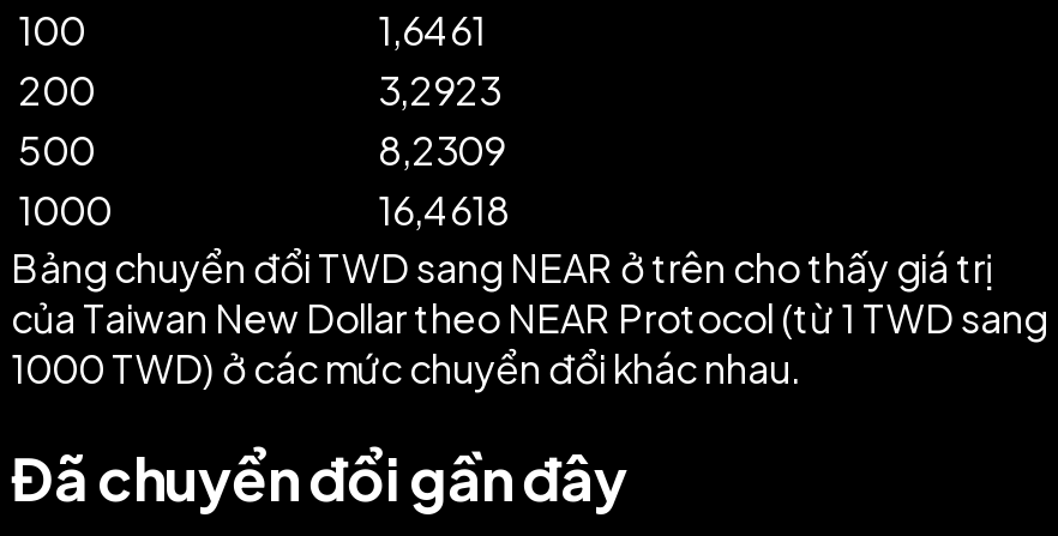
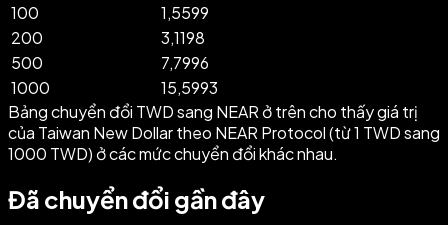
- 1,6461
+ 1,5599

- 3,2923
+ 3,1198

- 8,2309
+ 7,7996

- 16,4618
+ 15,5993
